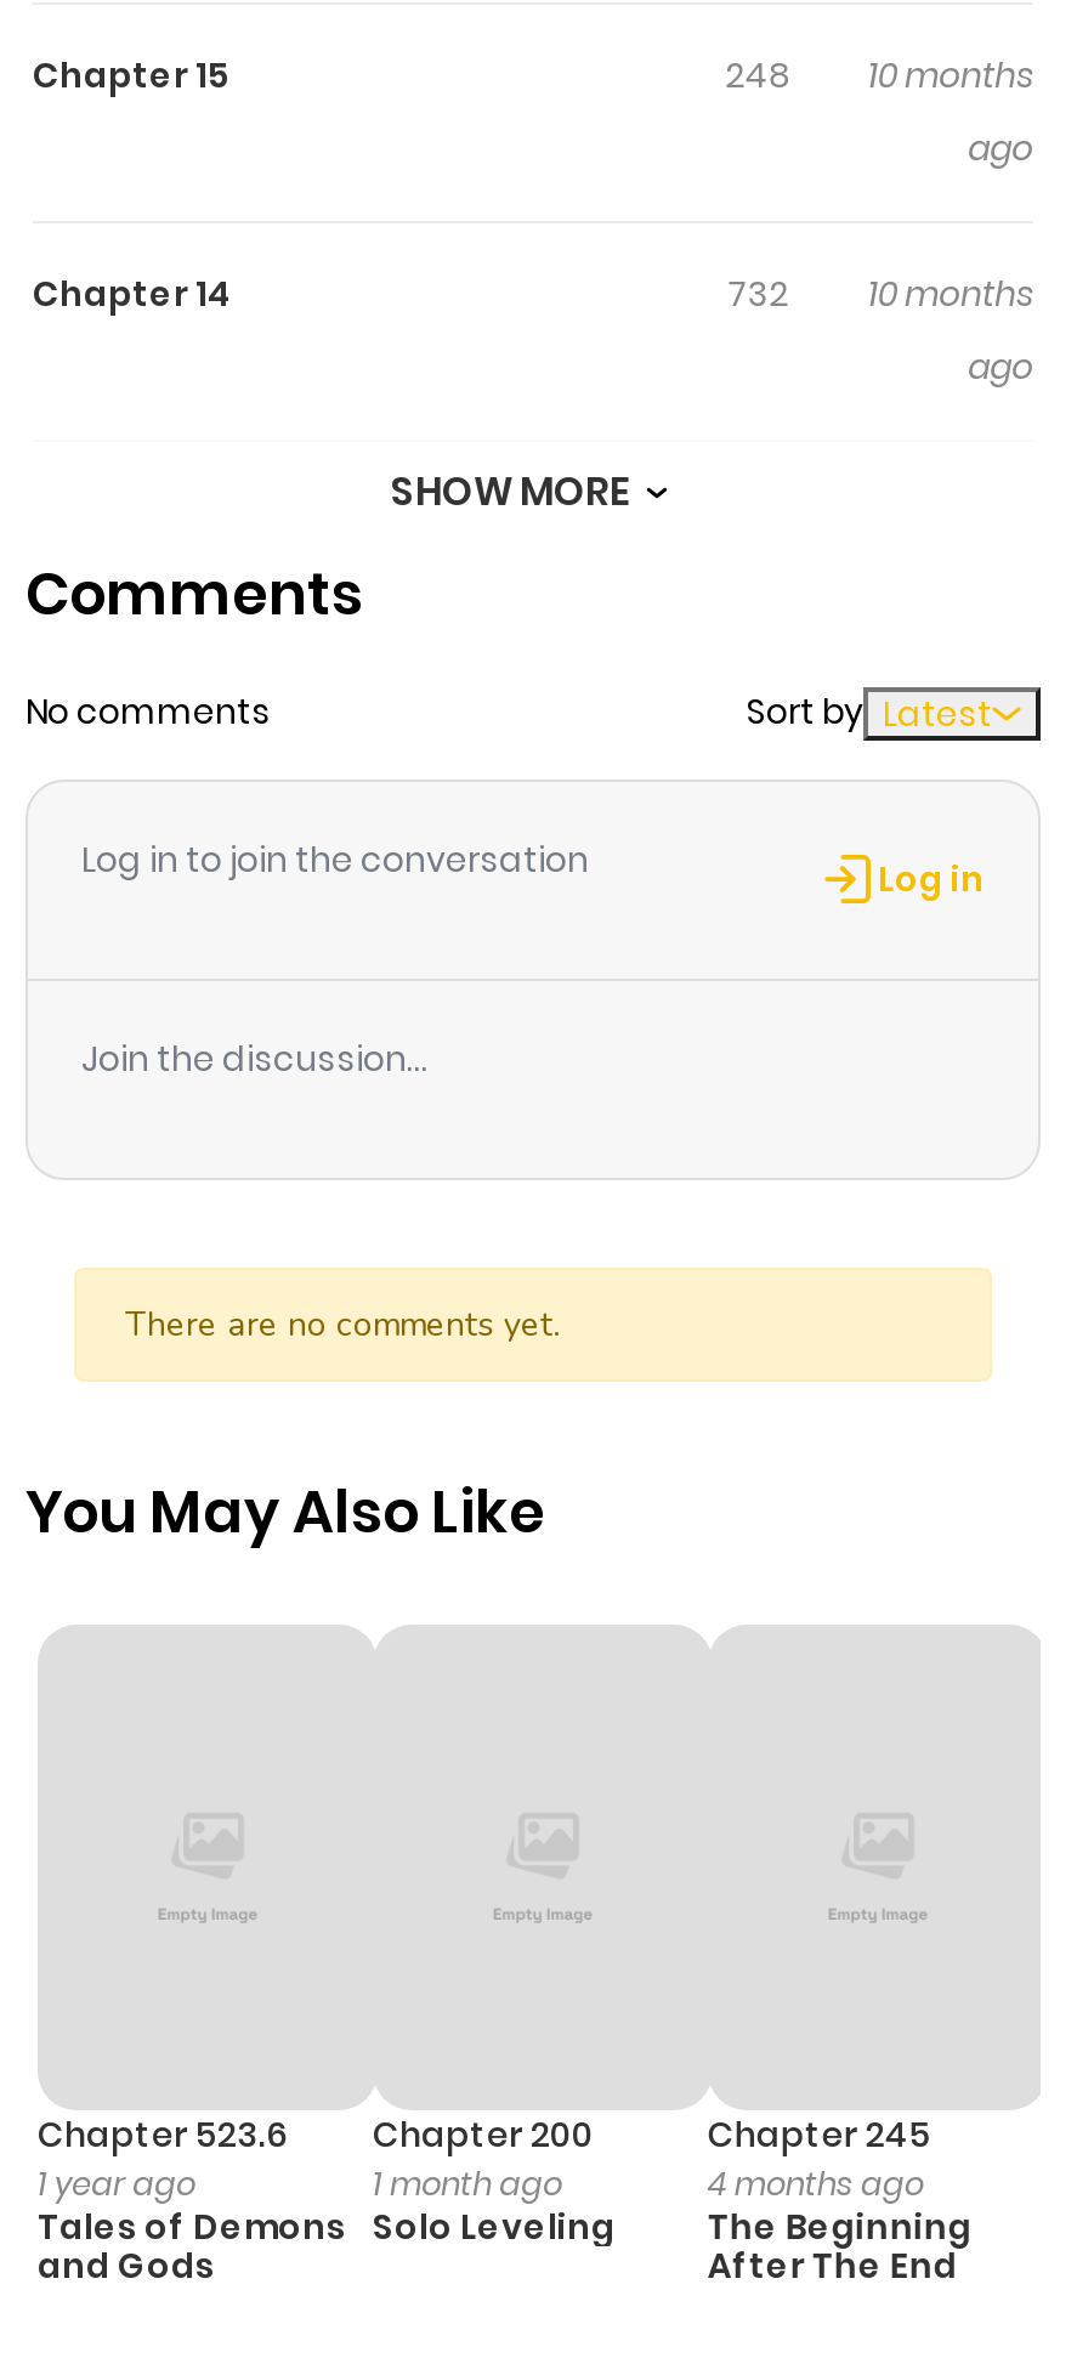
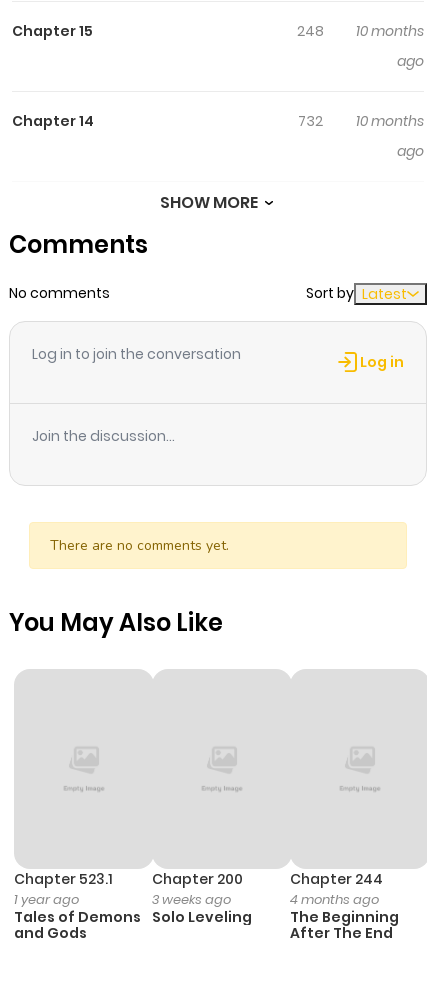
- Chapter 523.6 Chapter 200
+ Chapter 523.1 Chapter 200

- Chapter 245
+ Chapter 244

- 1 month ago
+ 3 weeks ago
